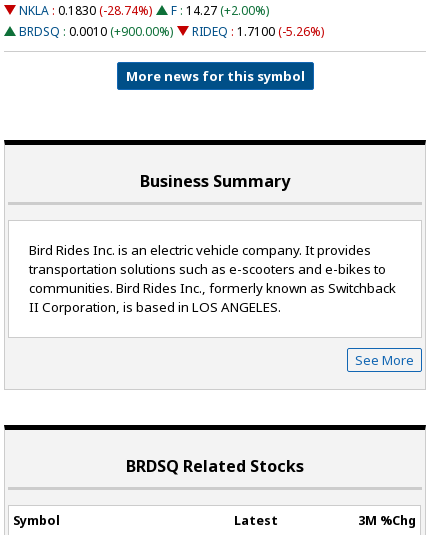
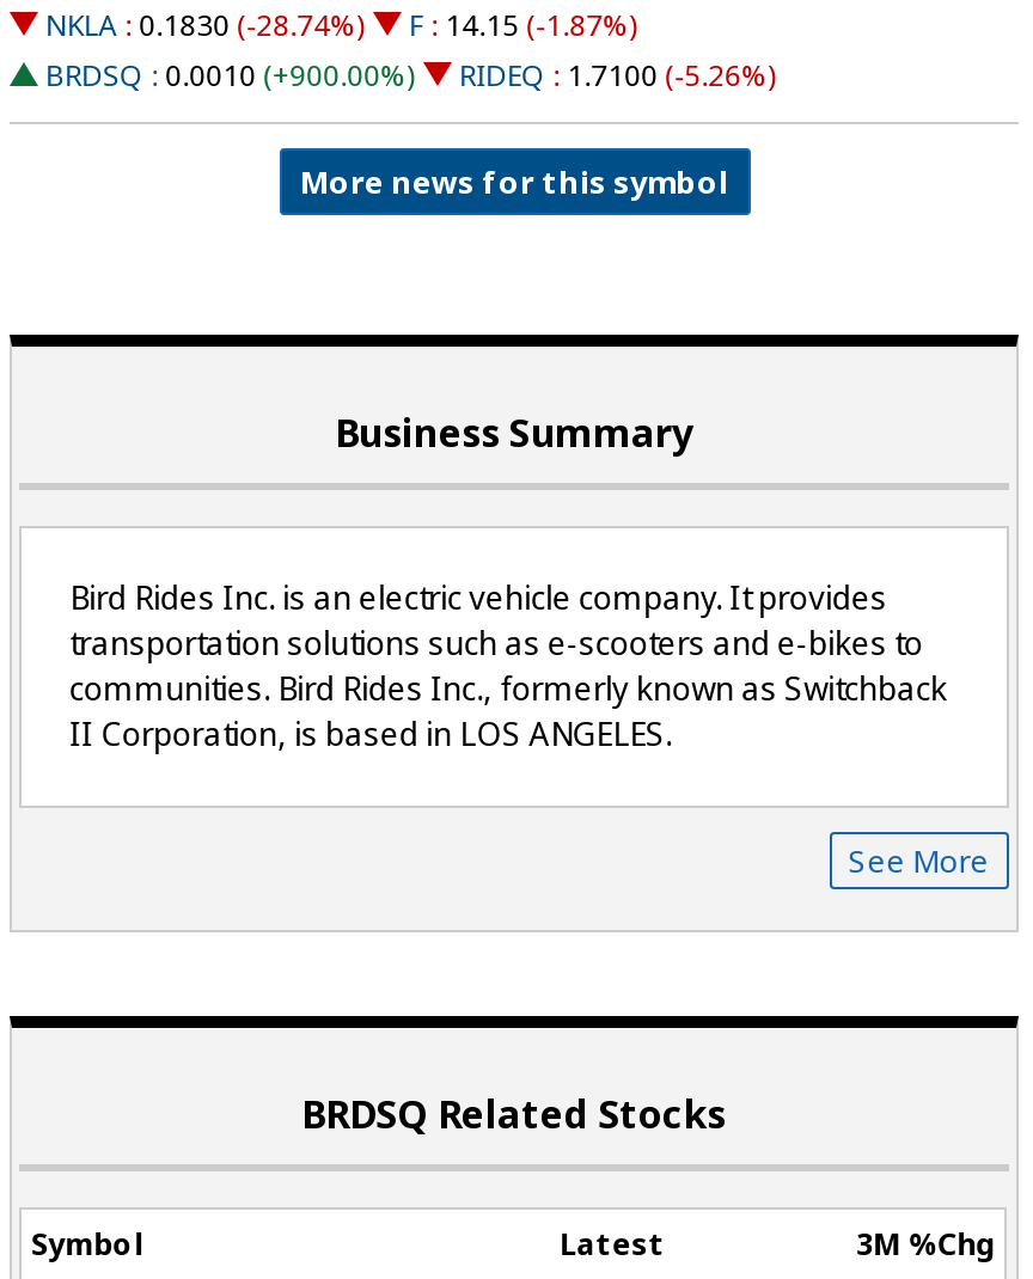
- NKLA : 0.1830 (-28.74%) F : 14.27 (+2.00%)
+ NKLA : 0.1830 (-28.74%) F : 14.15 (-1.87%)
